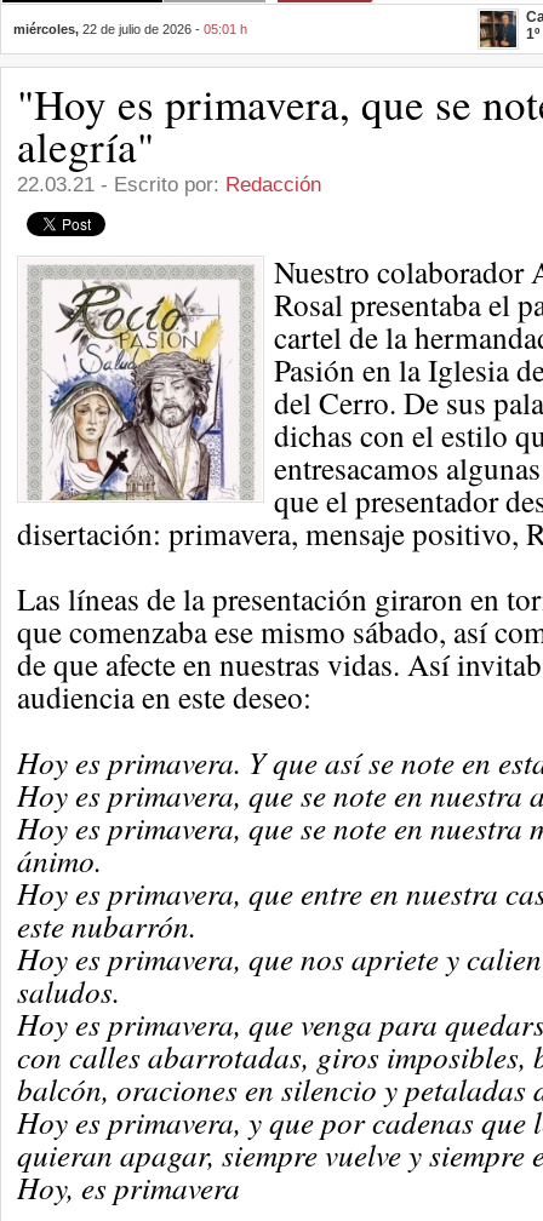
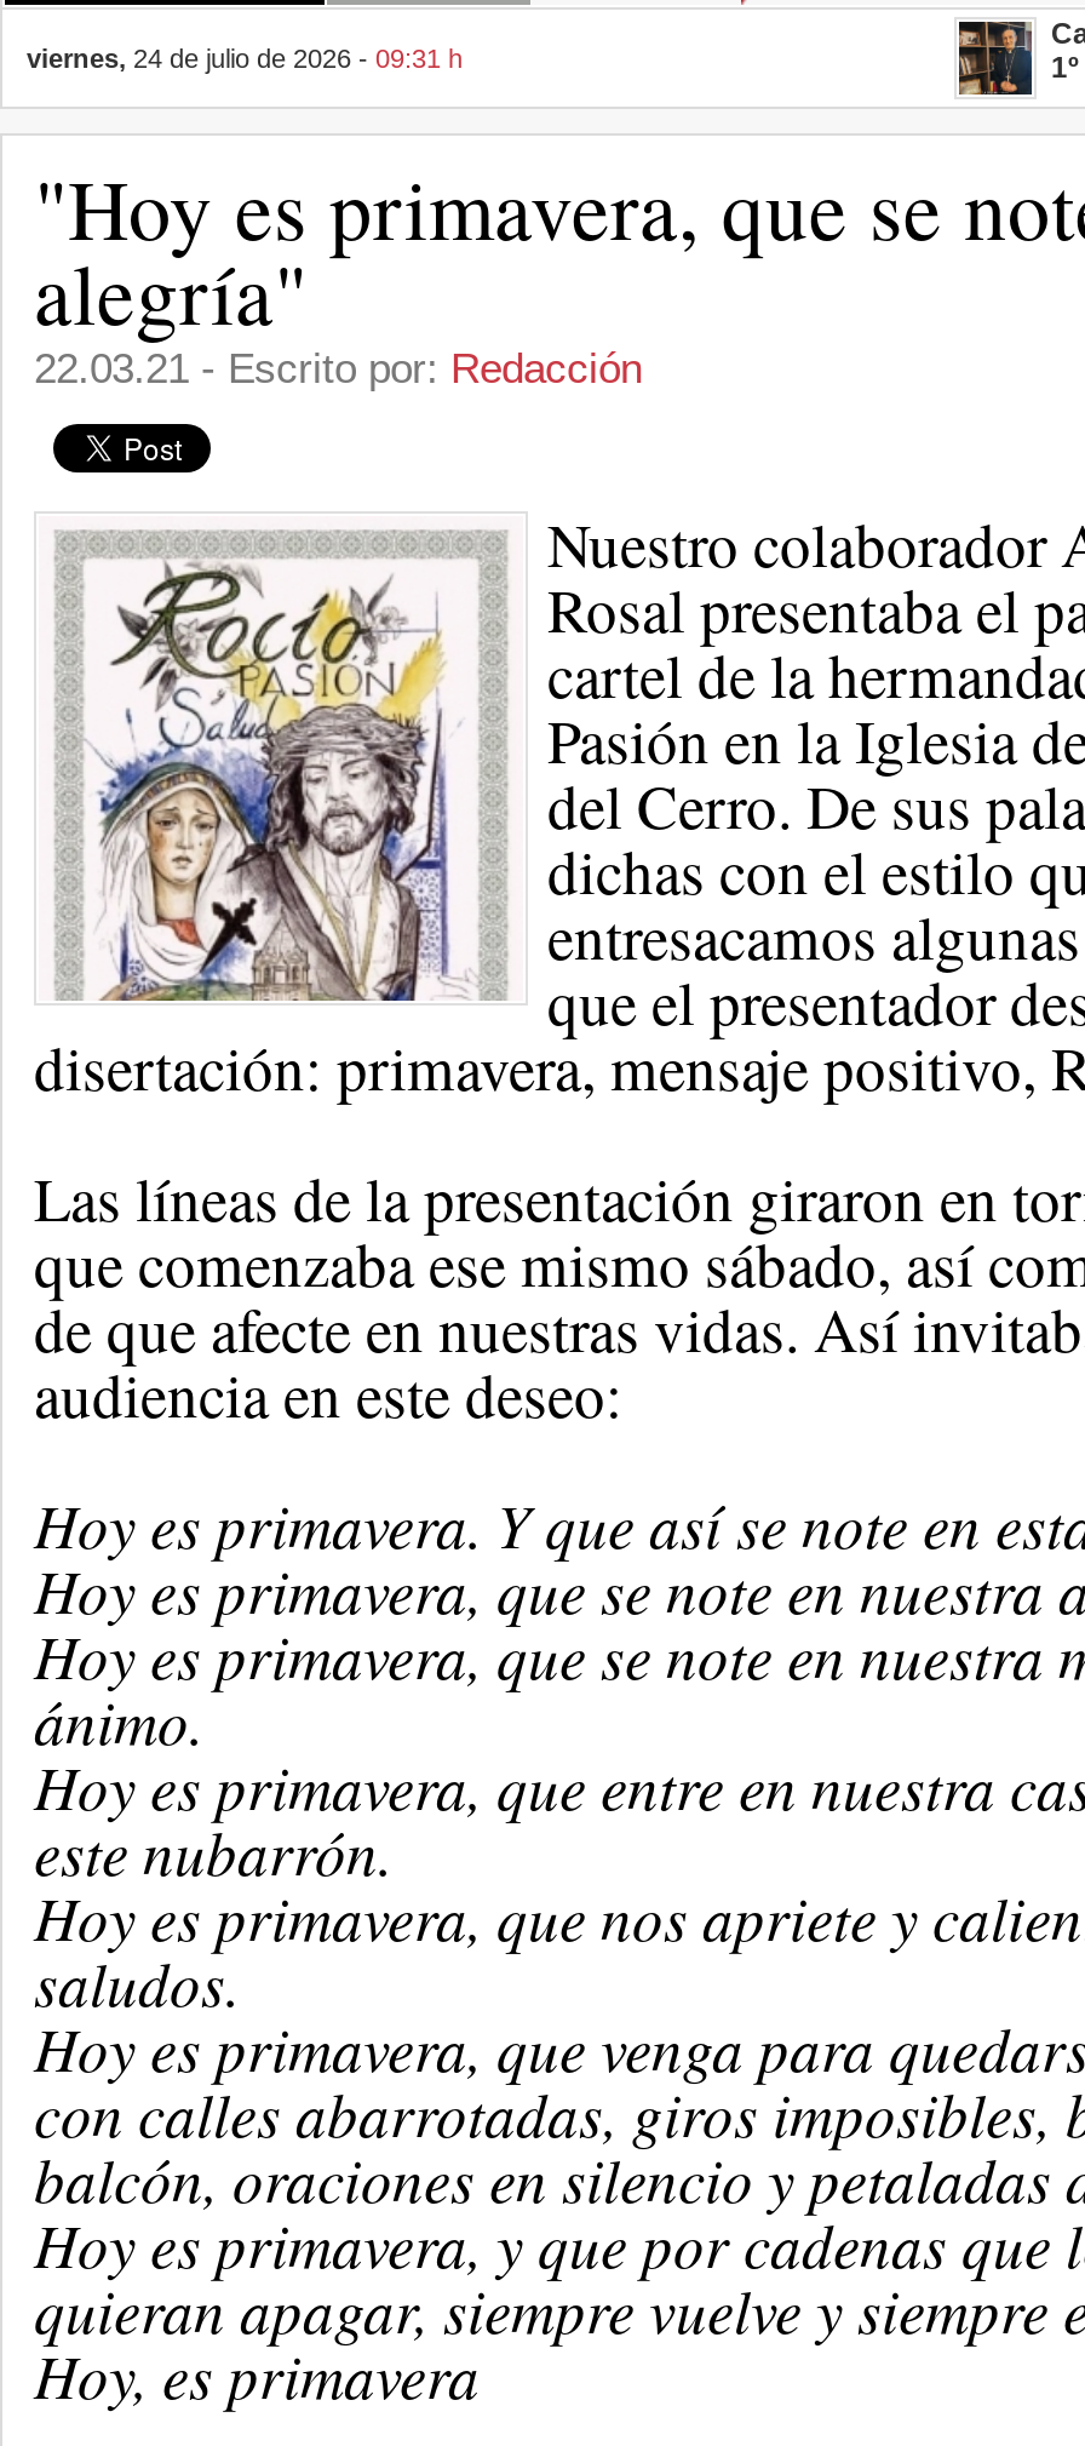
- miércoles, 22 de julio de 2026 - 05:01 h
+ viernes, 24 de julio de 2026 - 09:31 h
